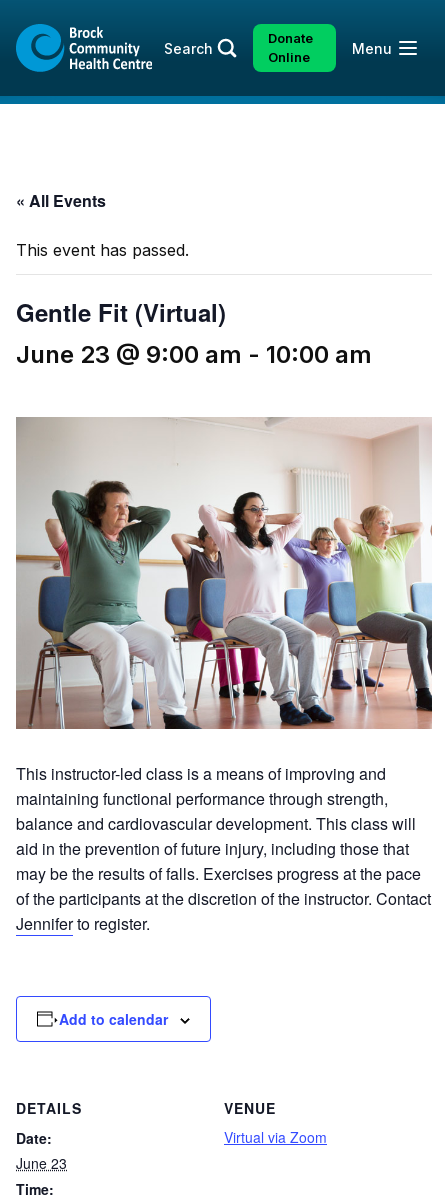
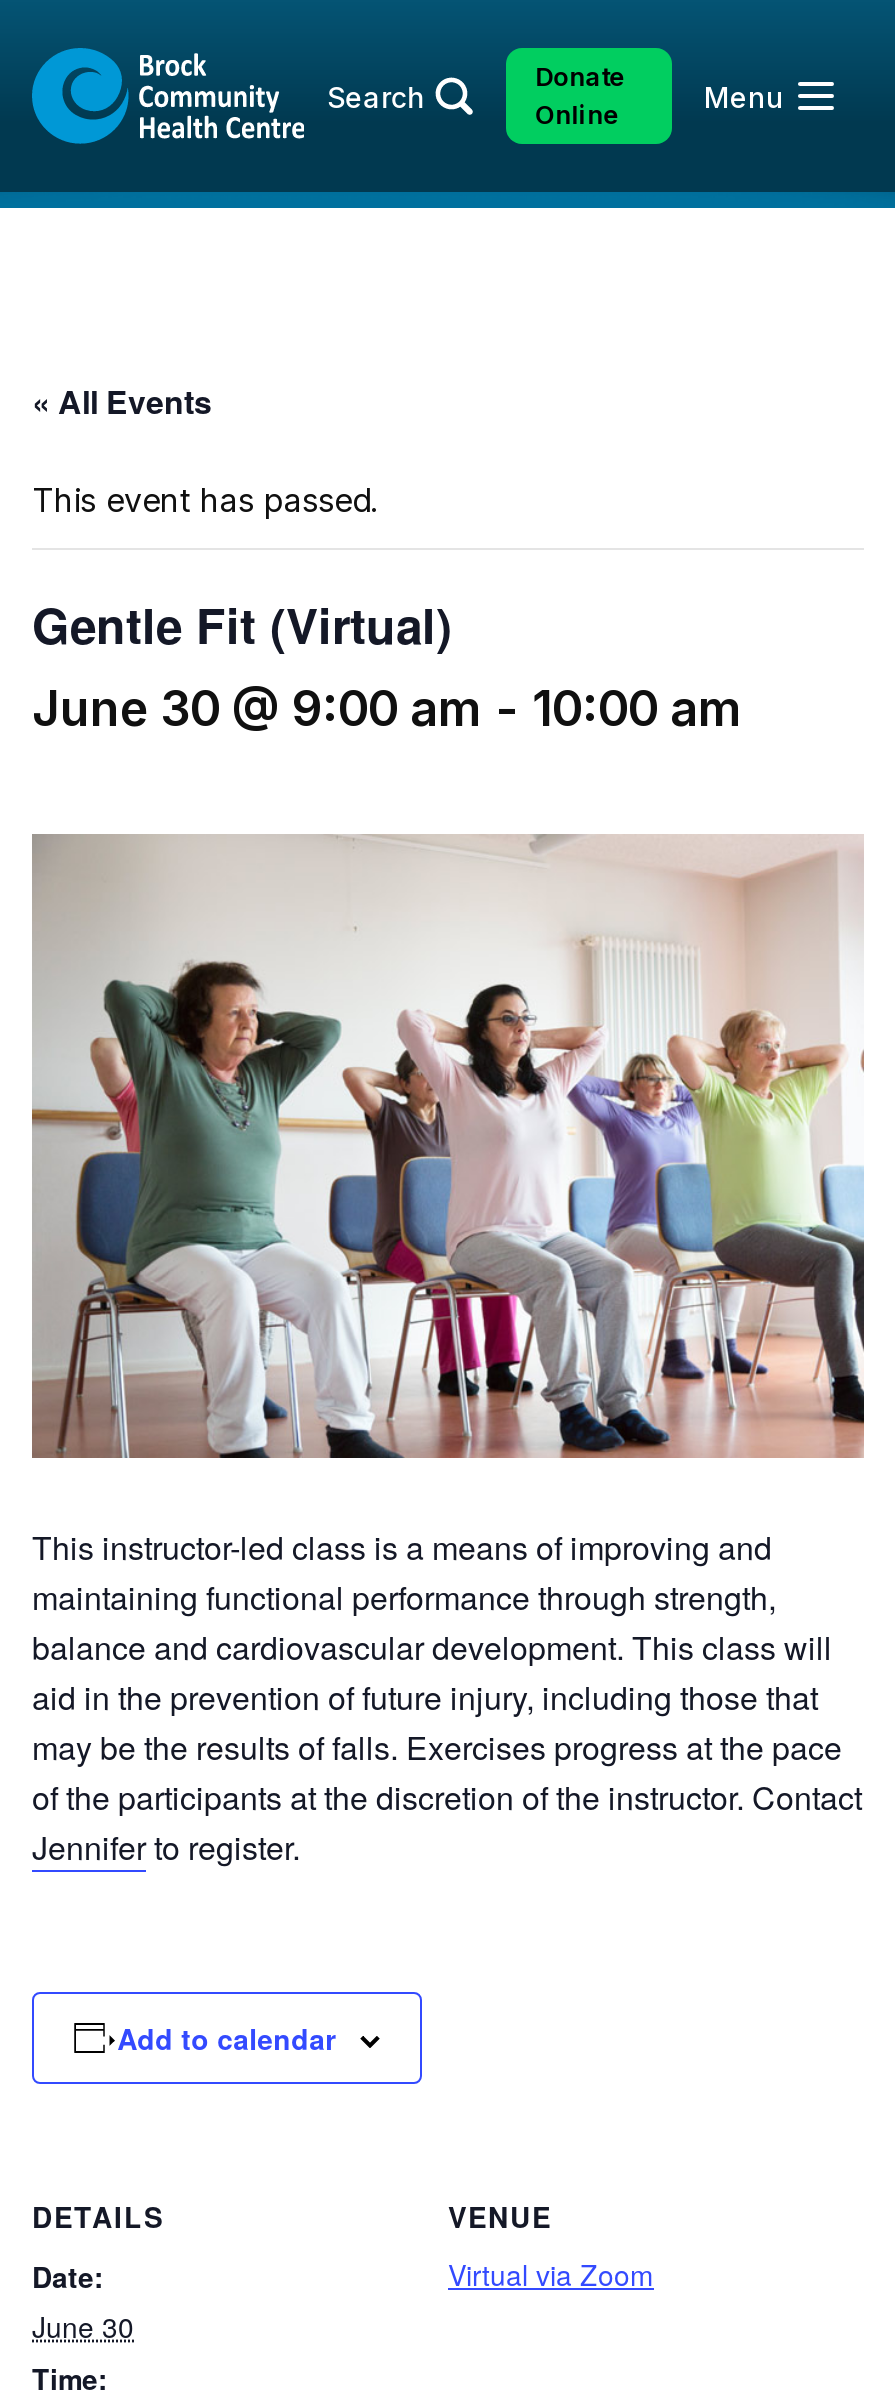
- June 23 @ 9:00 am - 10:00 am
+ June 30 @ 9:00 am - 10:00 am

- June 23
+ June 30
